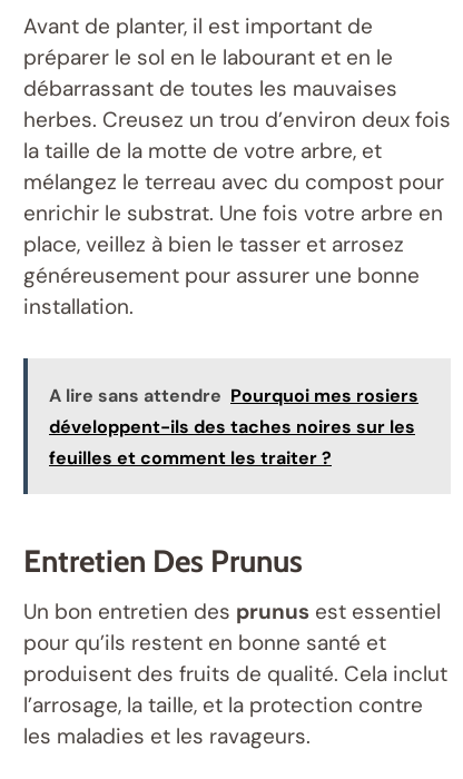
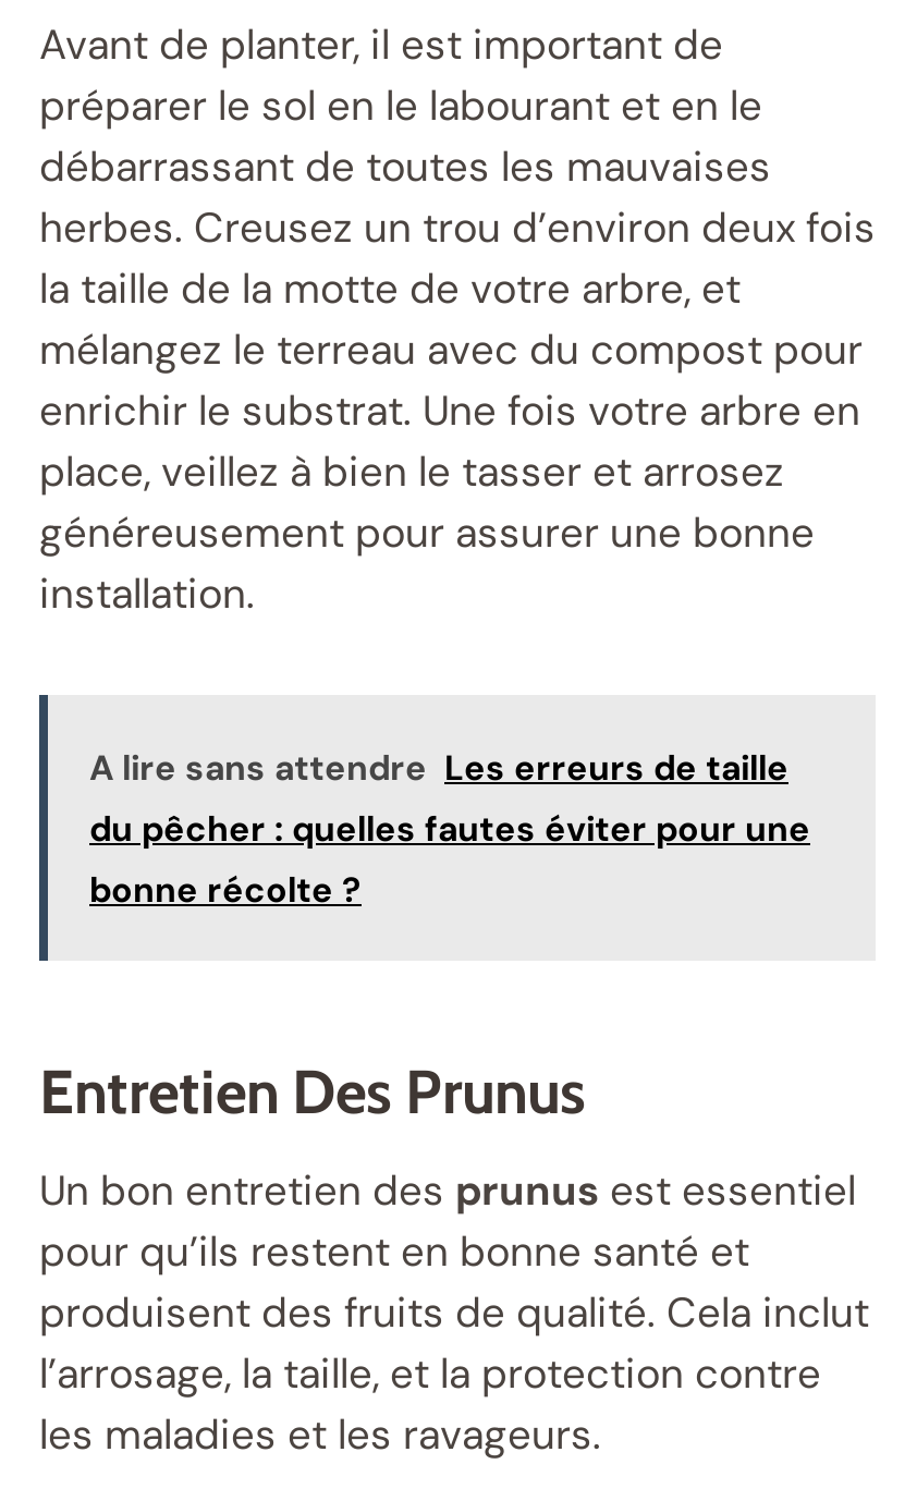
- A lire sans attendre Pourquoi mes rosiers
- développent-ils des taches noires sur les
- feuilles et comment les traiter ?
+ A lire sans attendre Les erreurs de taille
+ du pêcher : quelles fautes éviter pour une
+ bonne récolte ?
